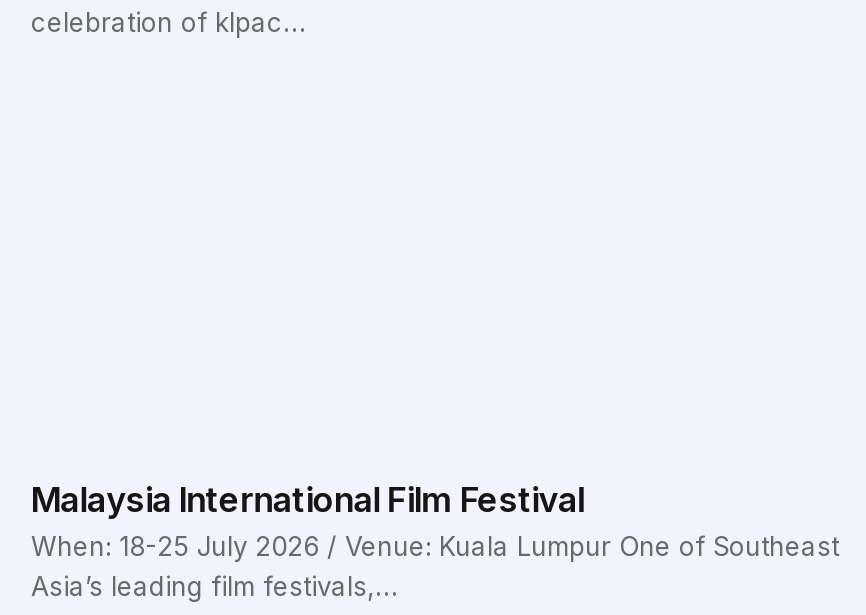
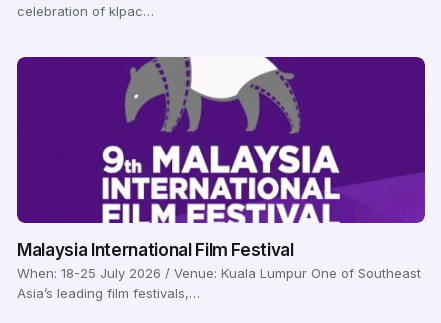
+ [image]
